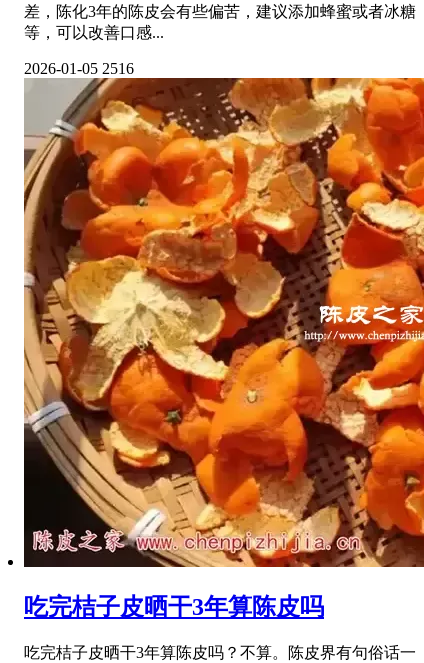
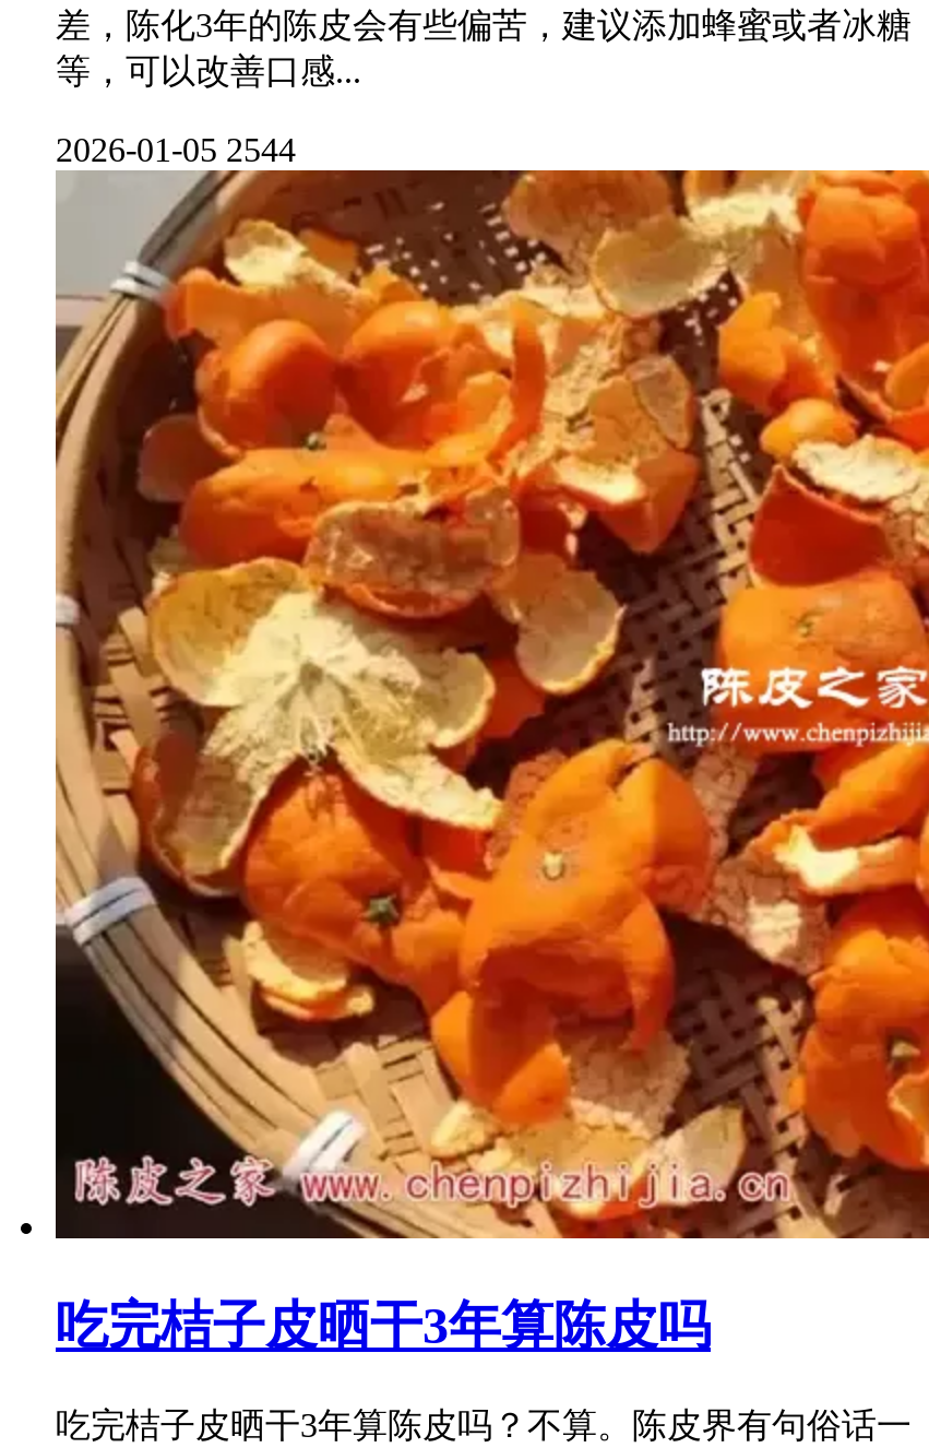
- 2026-01-05 2516
+ 2026-01-05 2544
